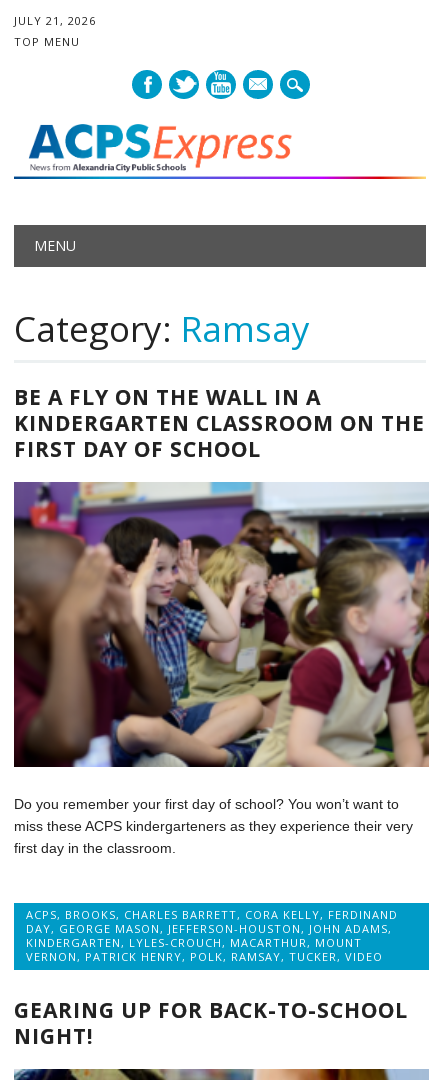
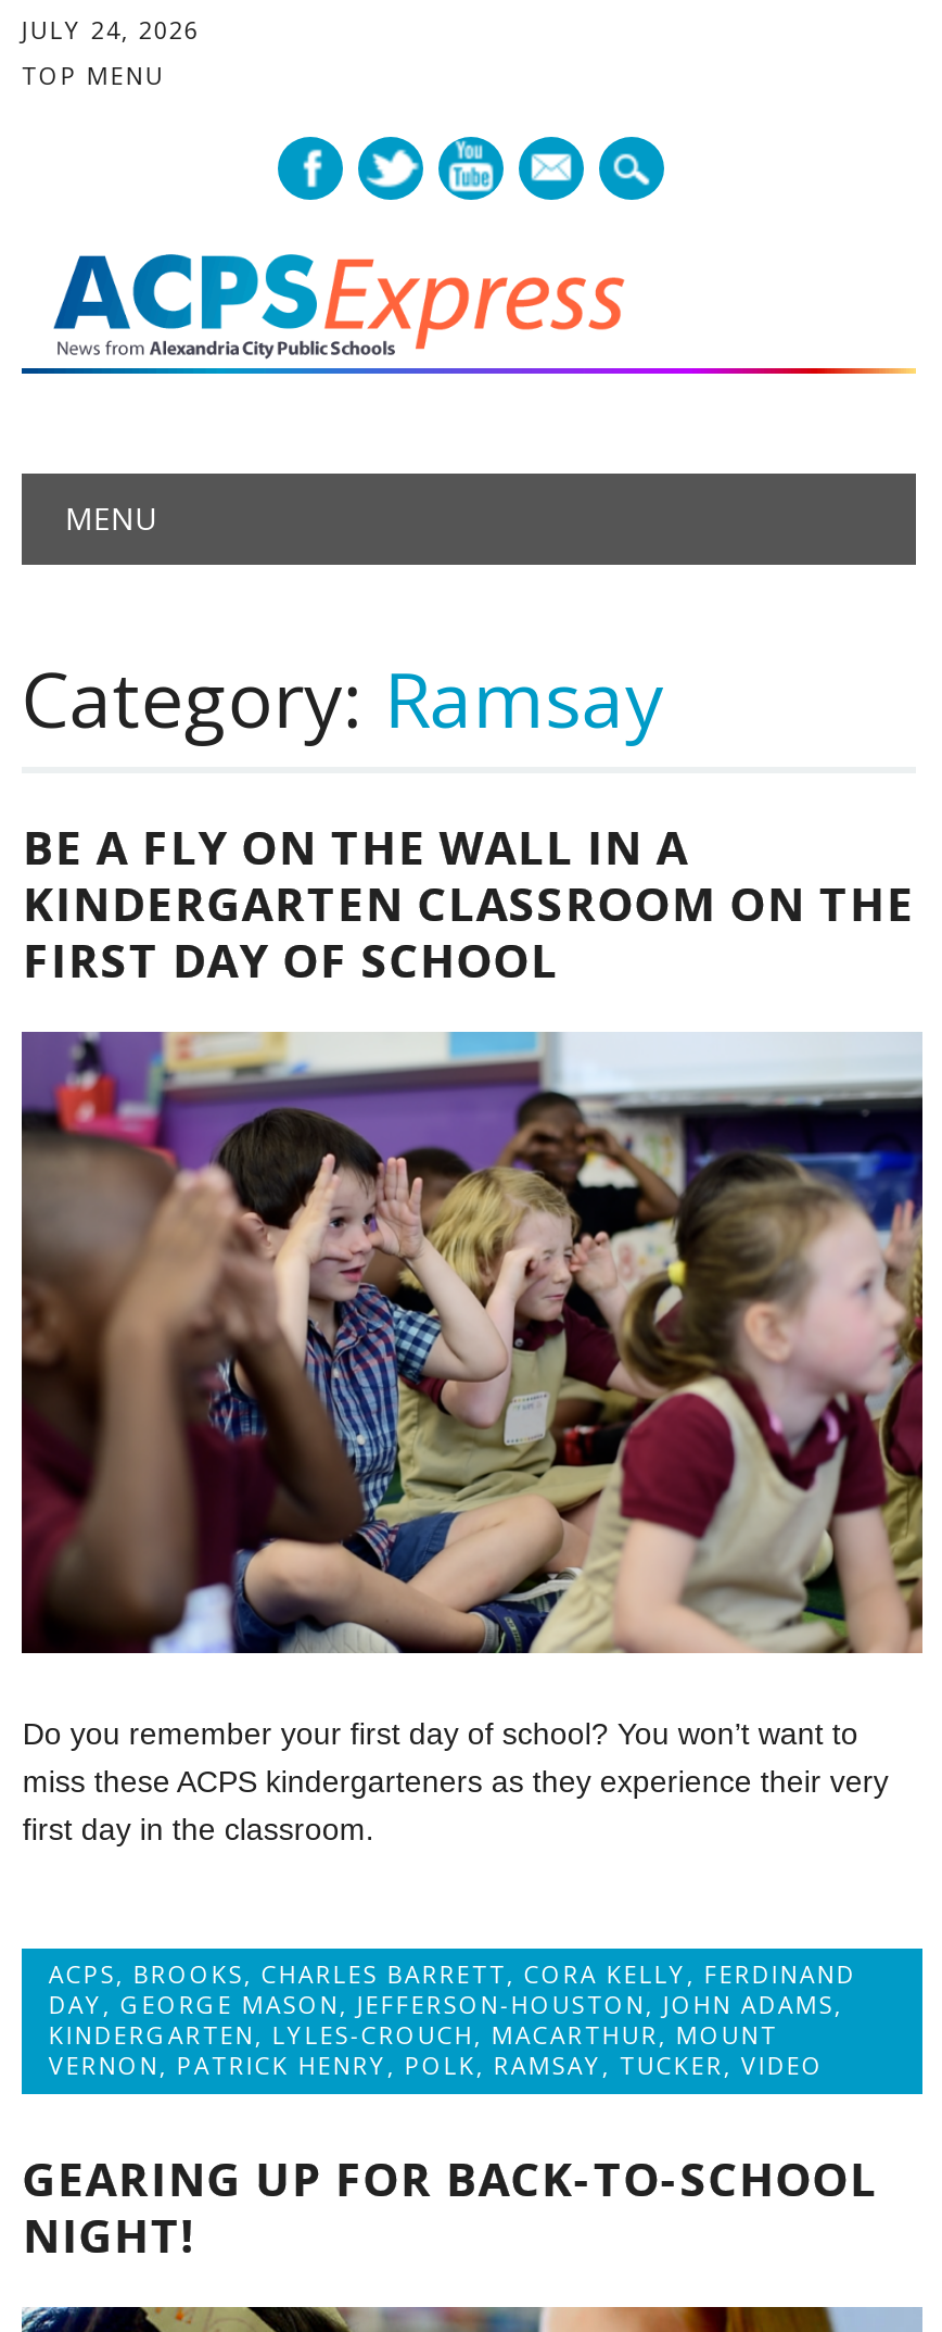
- JULY 21, 2026
+ JULY 24, 2026
